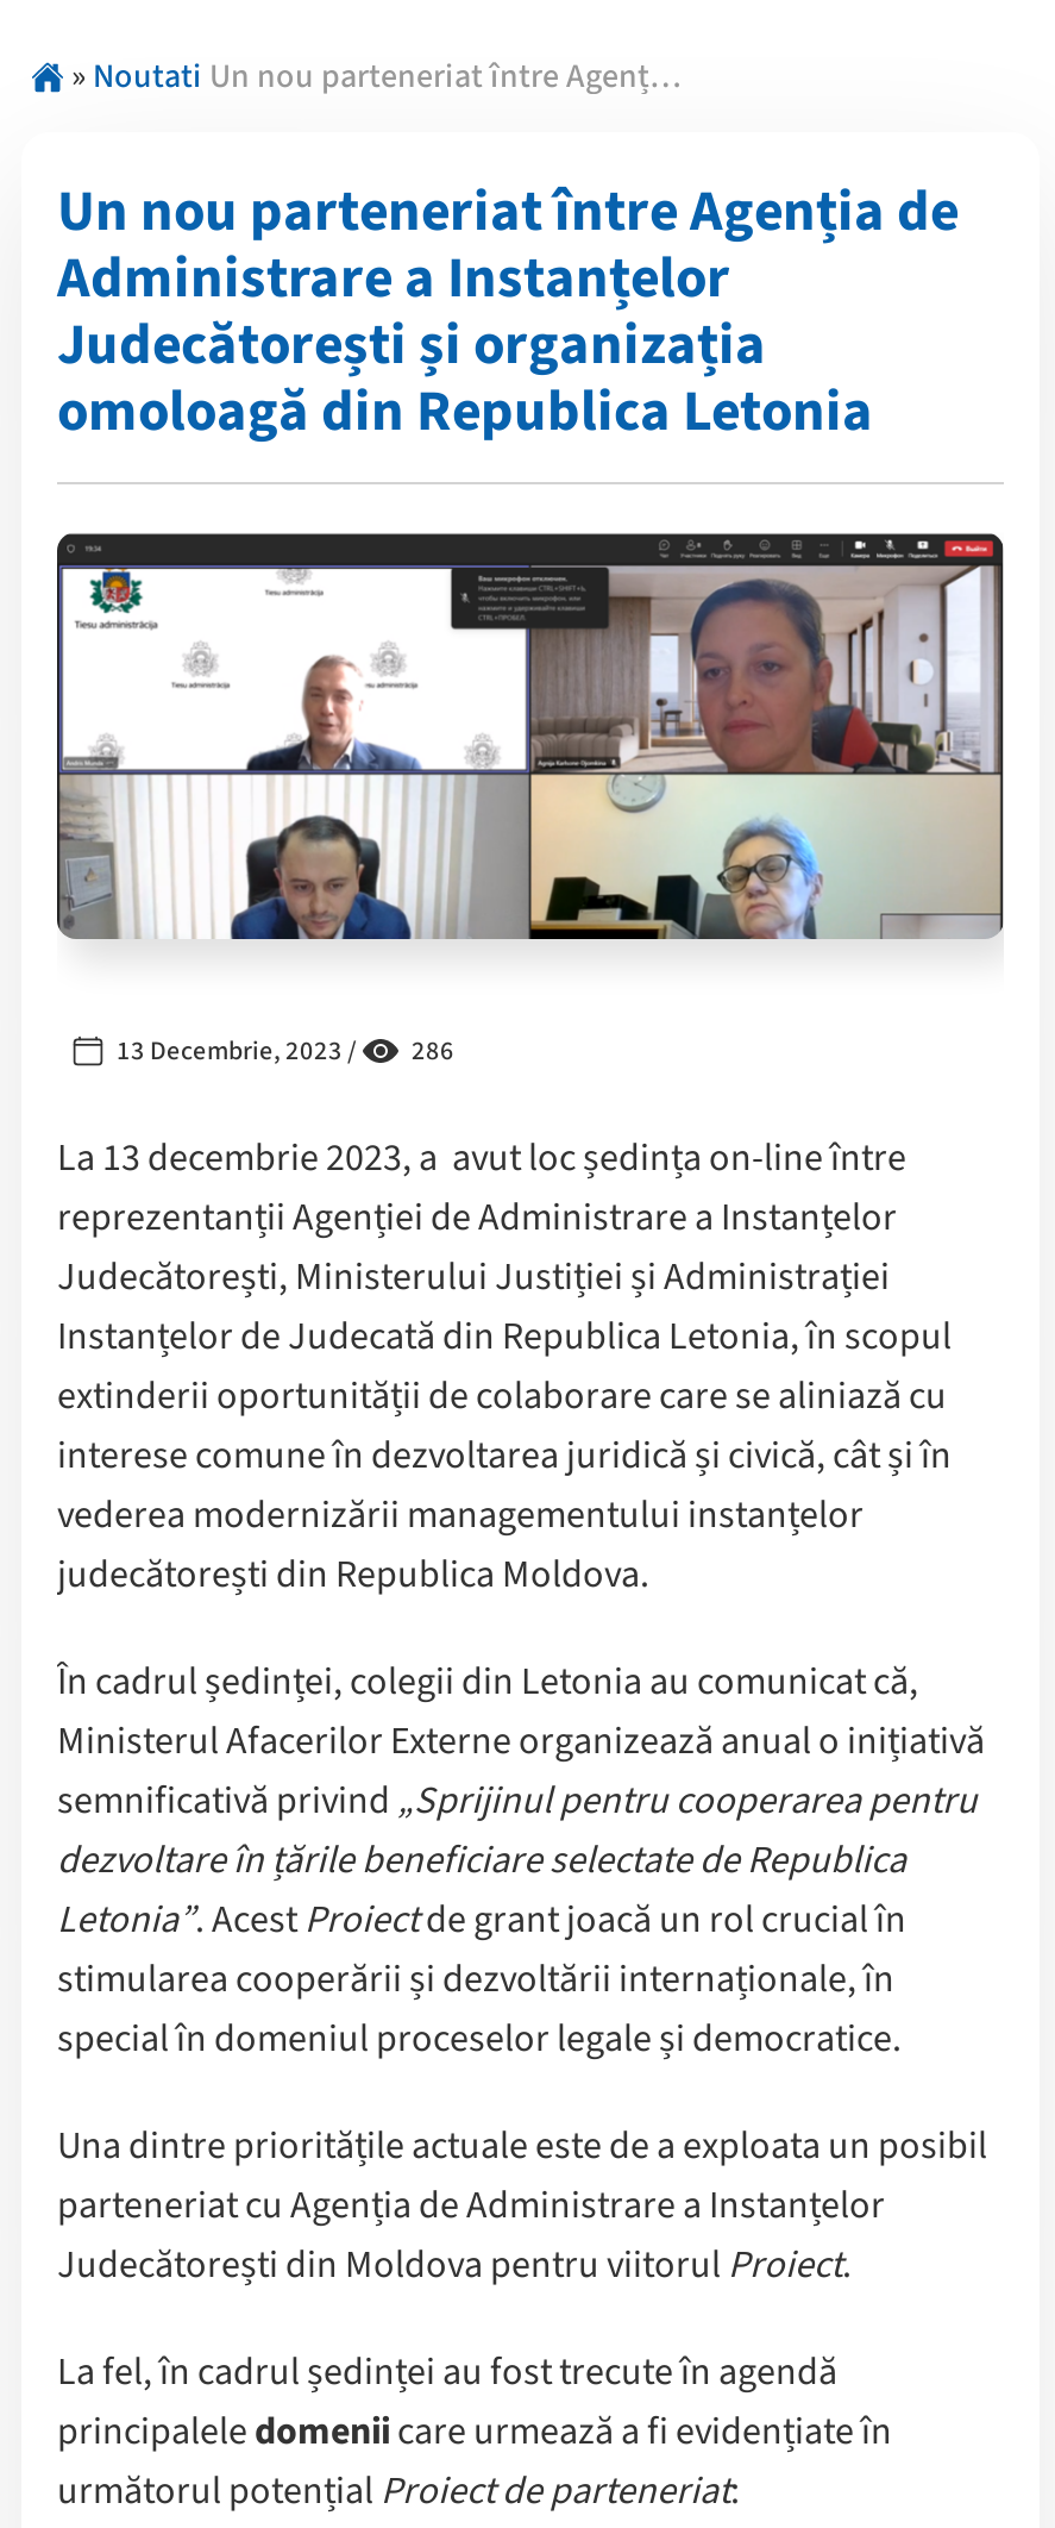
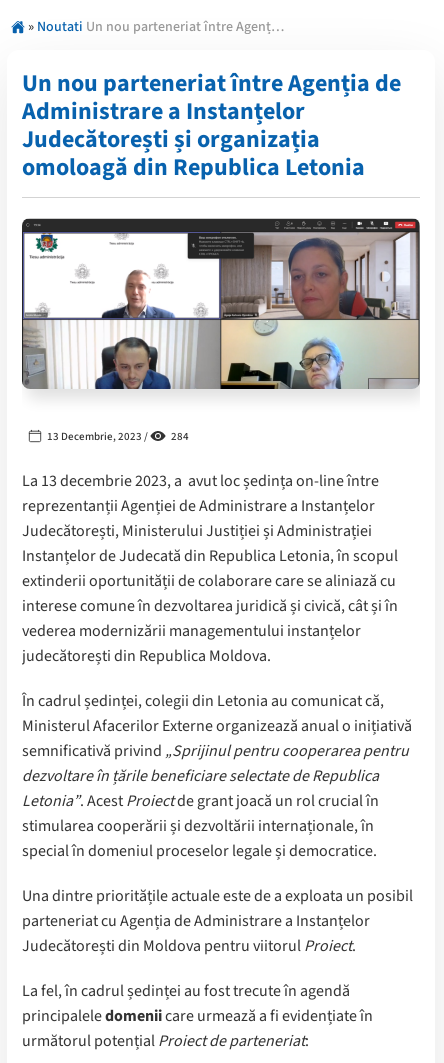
- 13 Decembrie, 2023 / 286
+ 13 Decembrie, 2023 / 284
